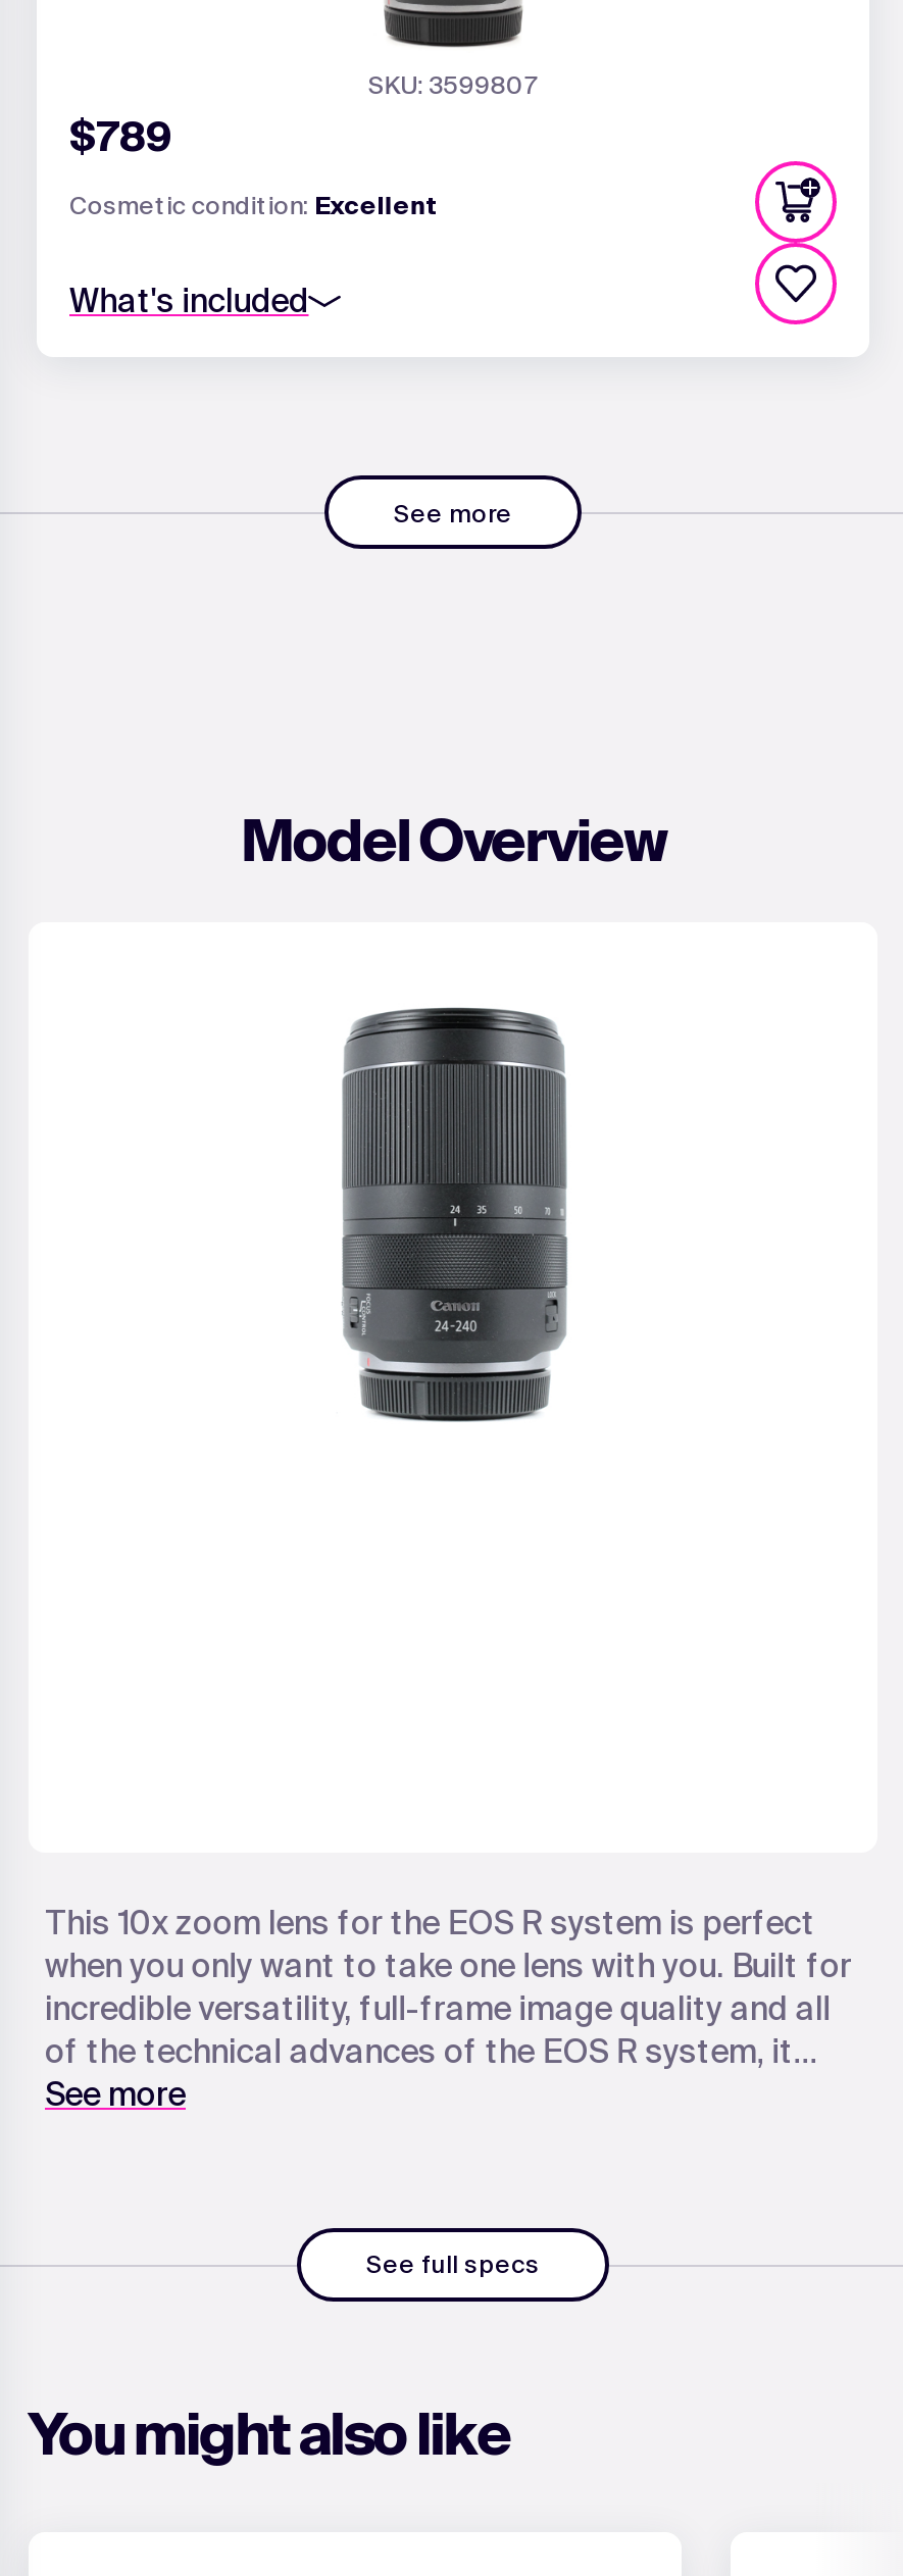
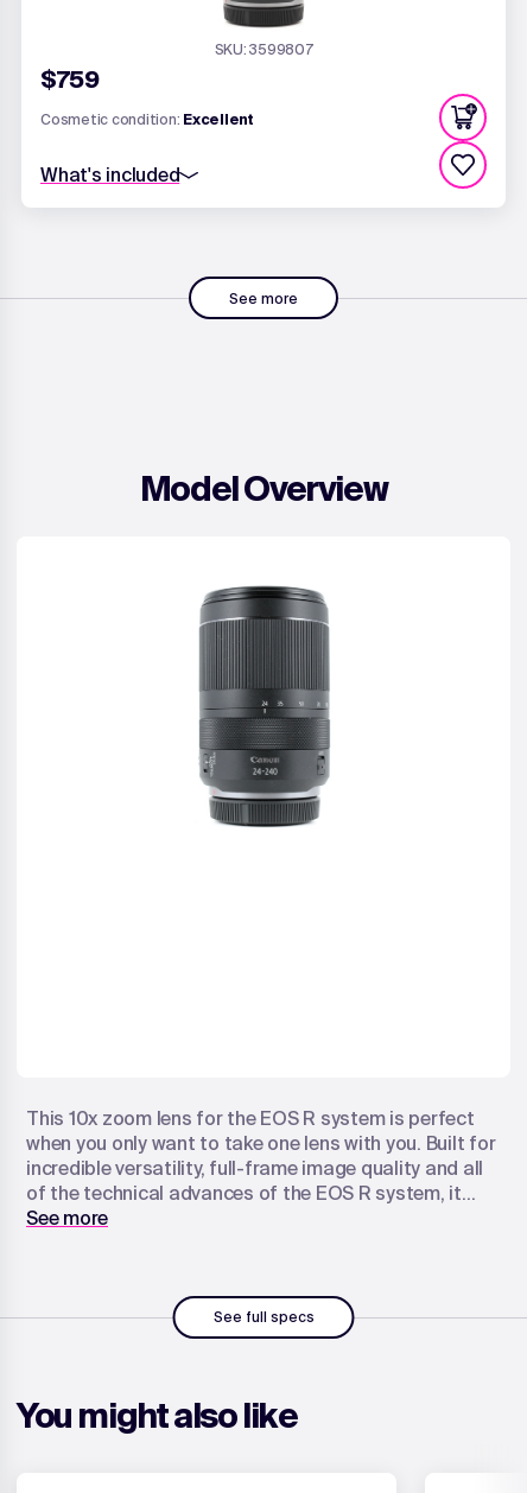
- $789
+ $759
